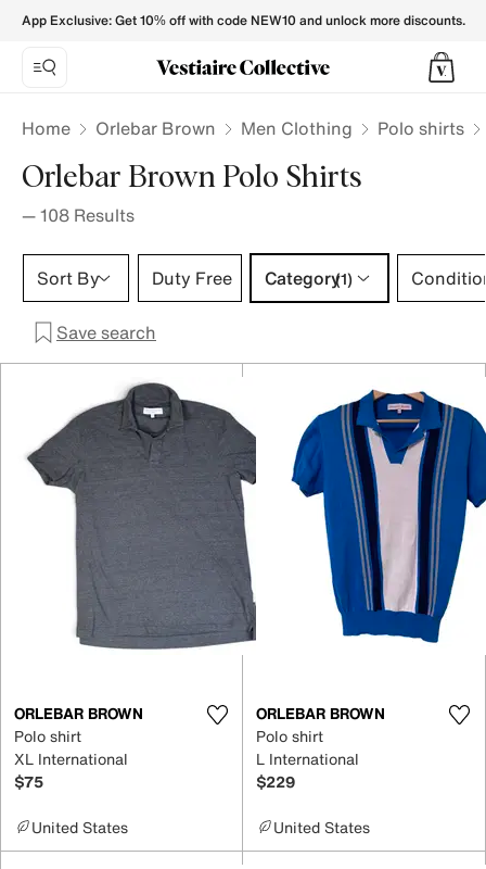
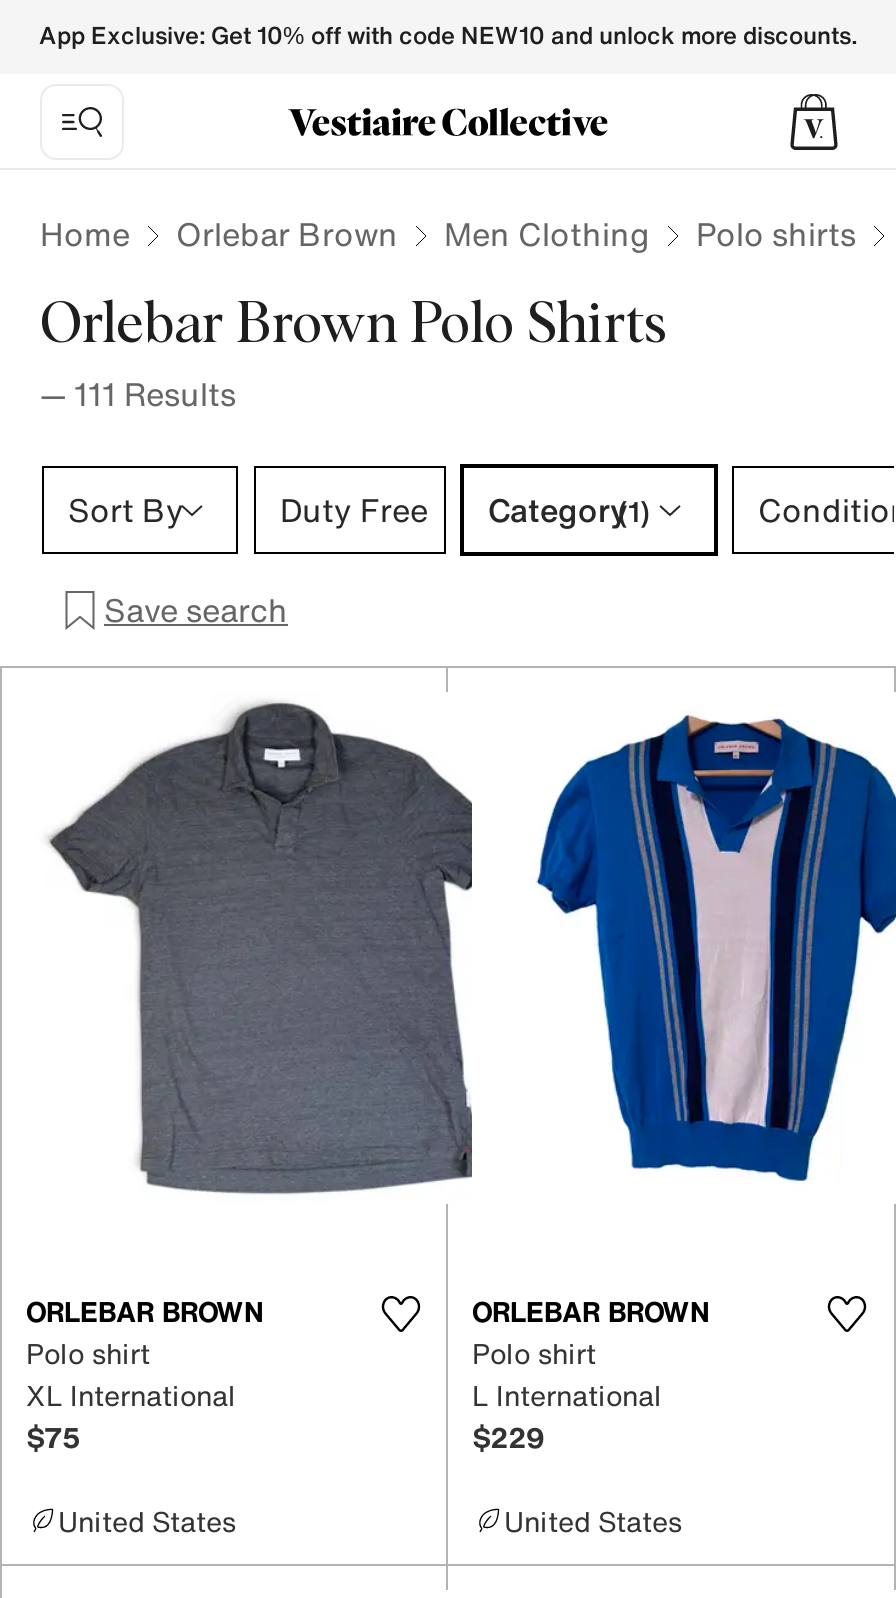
- — 108 Results
+ — 111 Results
